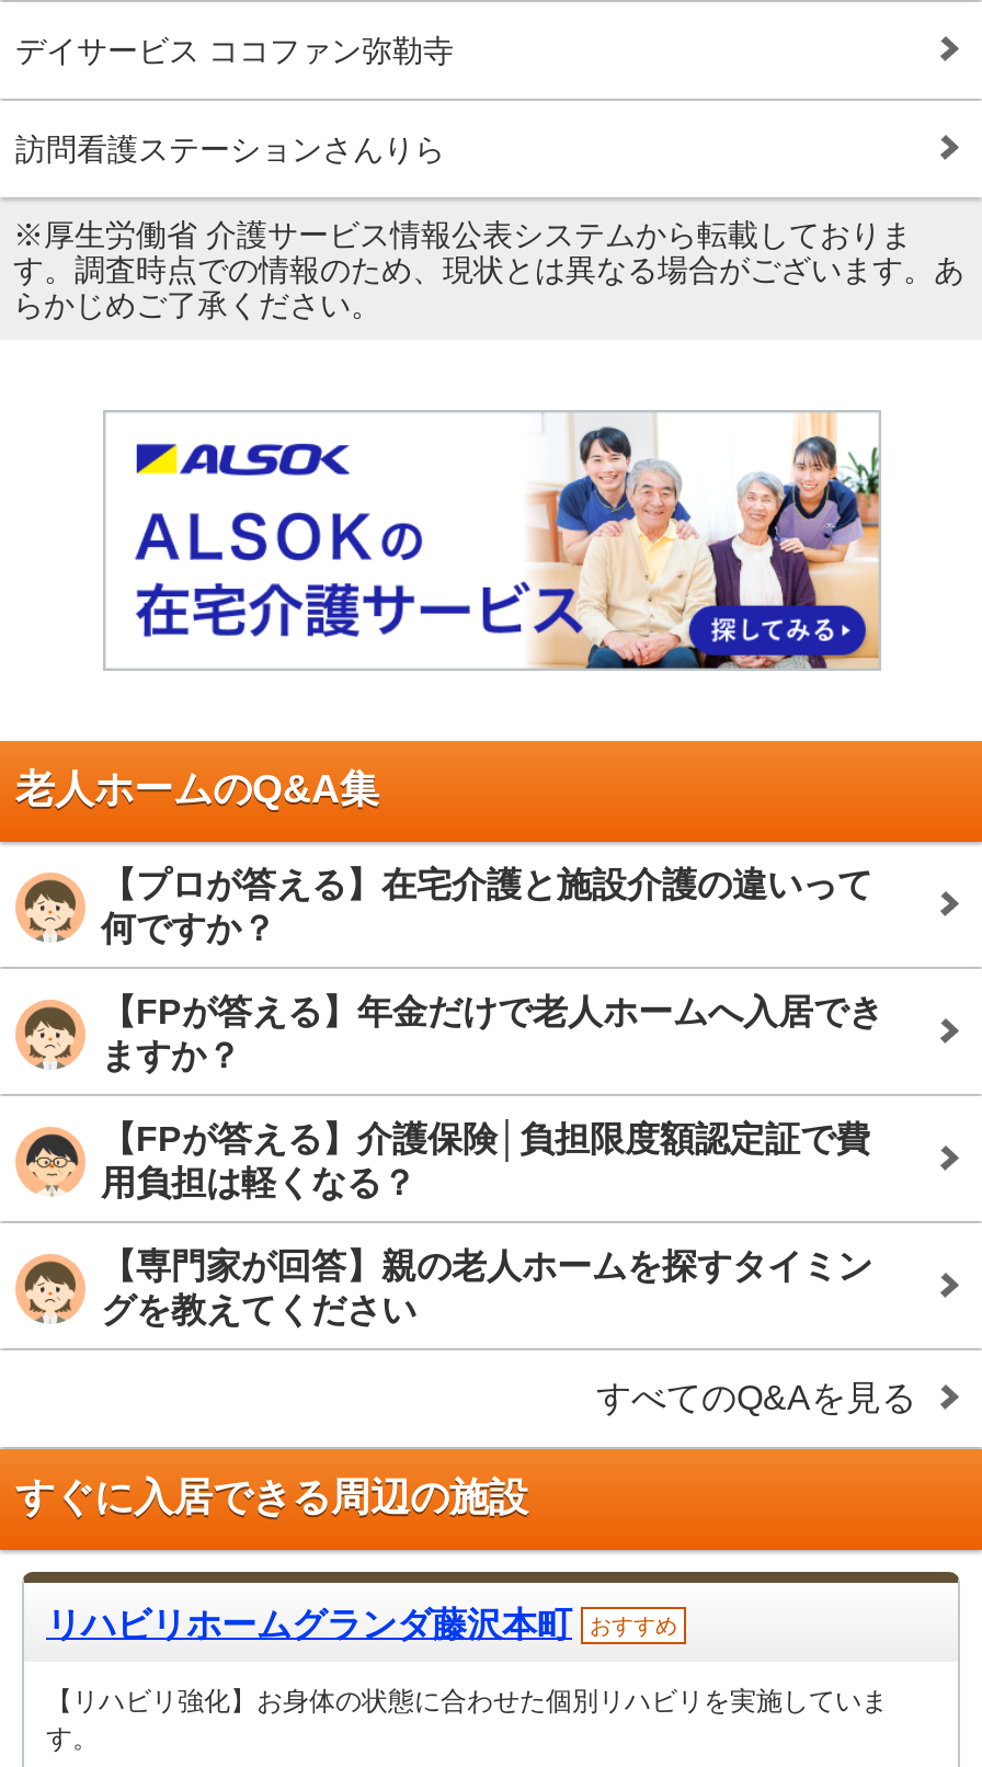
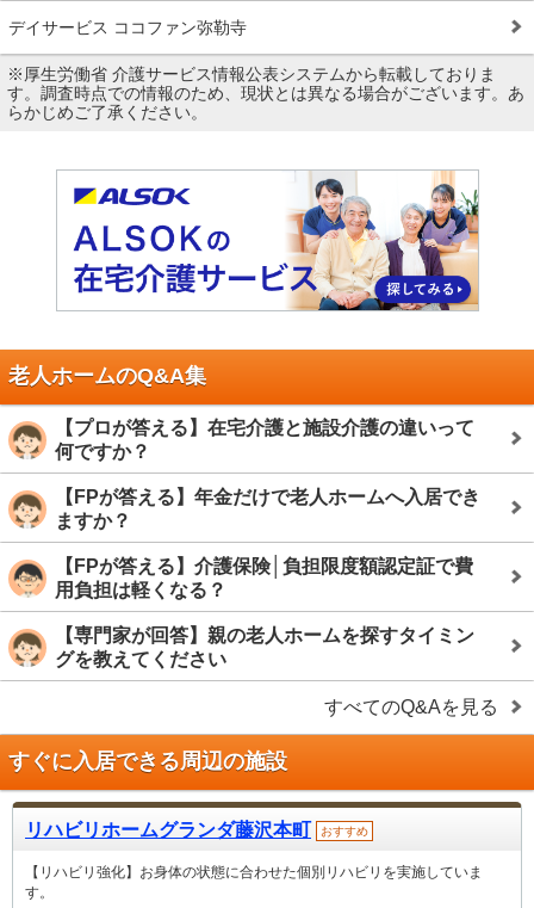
- 訪問看護ステーションさんりら
